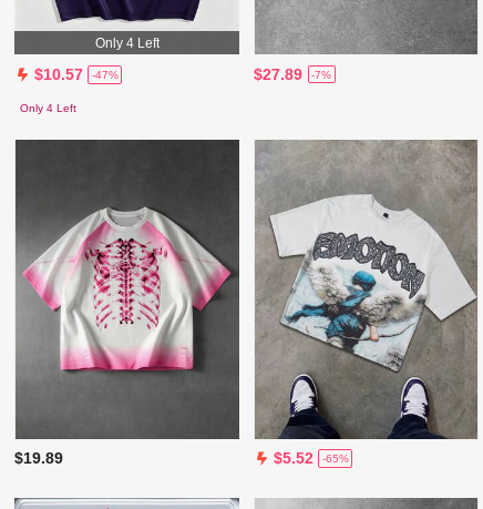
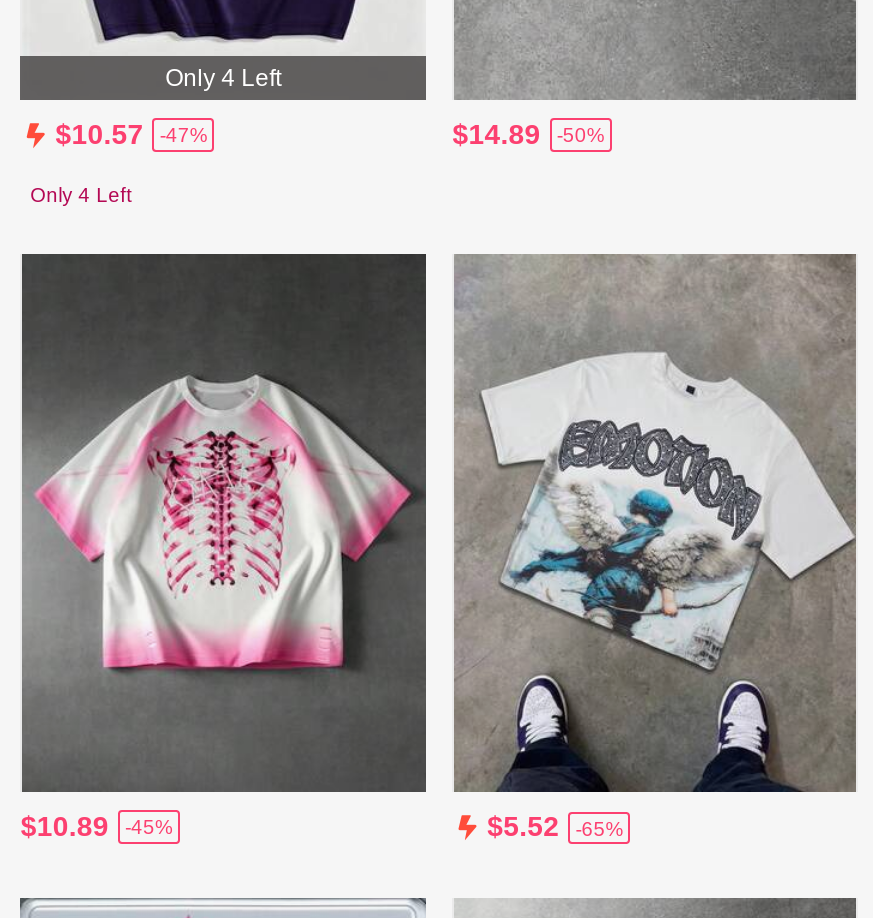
- $27.89
- -7%
+ $14.89
+ -50%

- $19.89
+ $10.89
+ -45%
